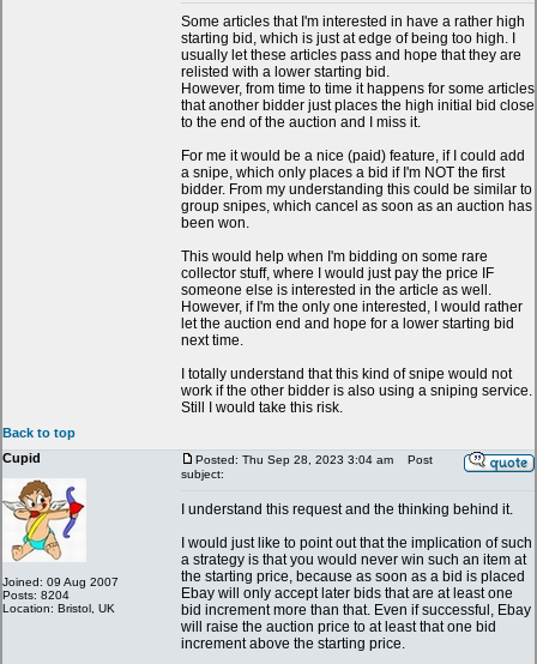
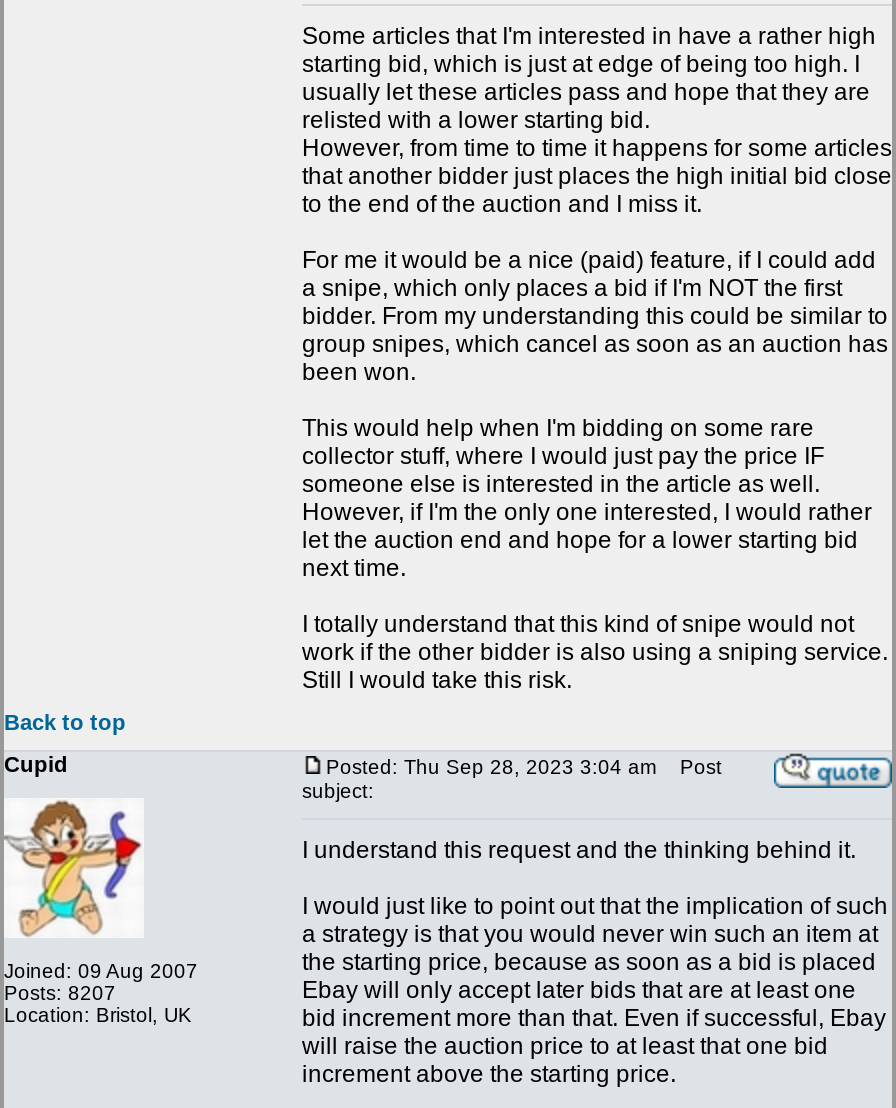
- Posts: 8204
+ Posts: 8207
